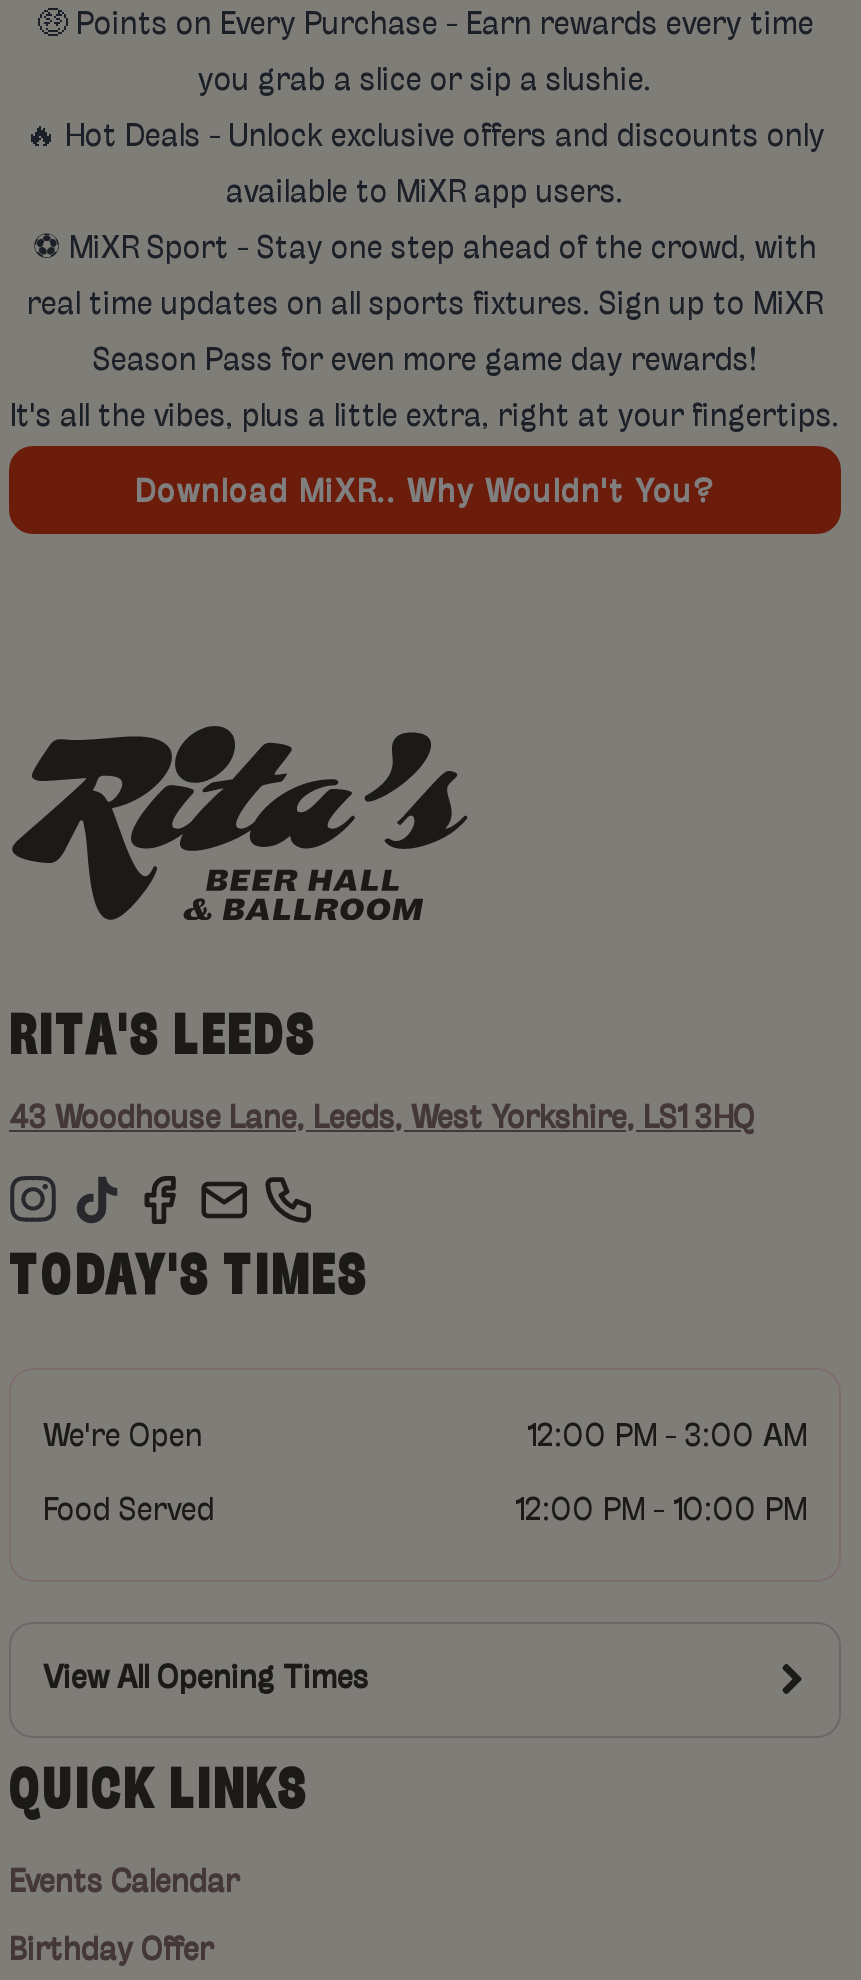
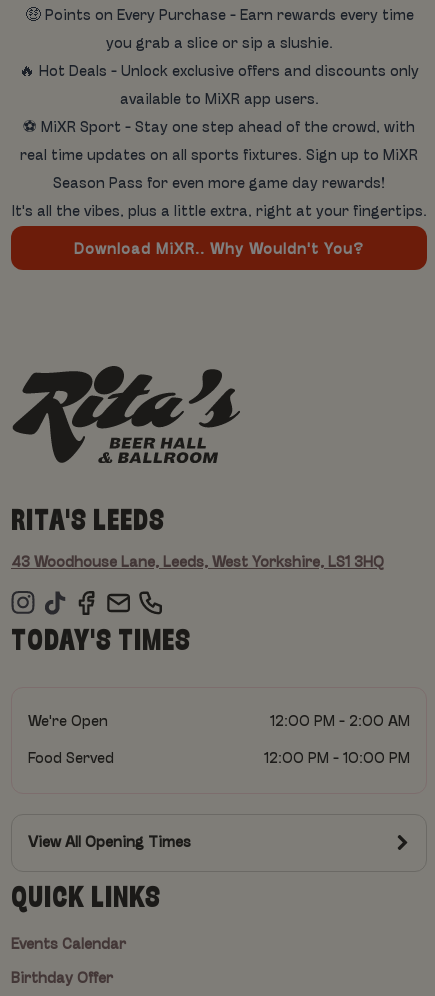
- 12:00 PM - 3:00 AM
+ 12:00 PM - 2:00 AM
